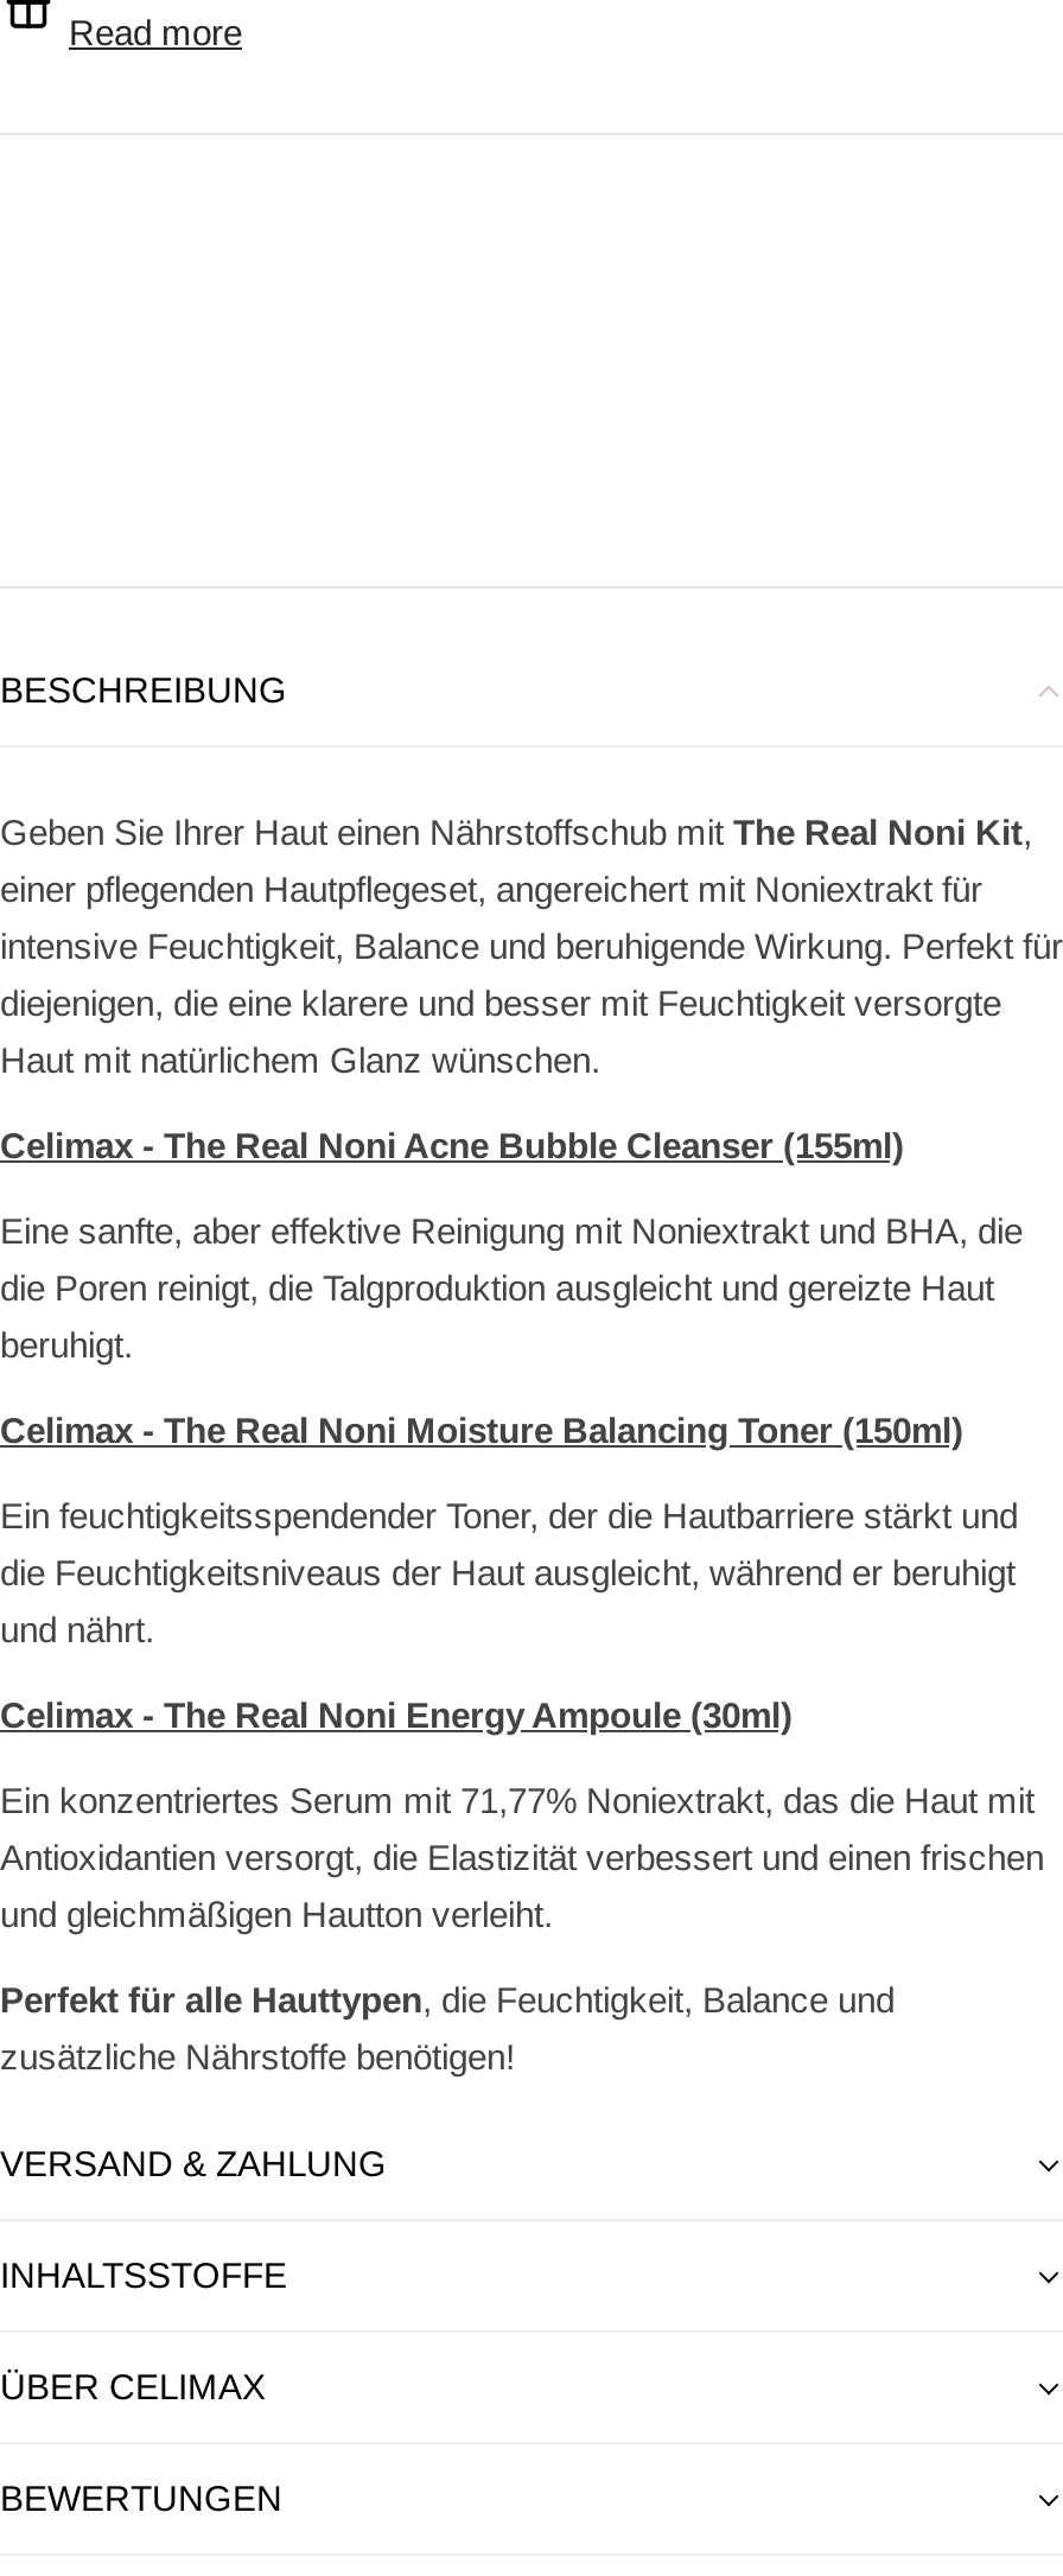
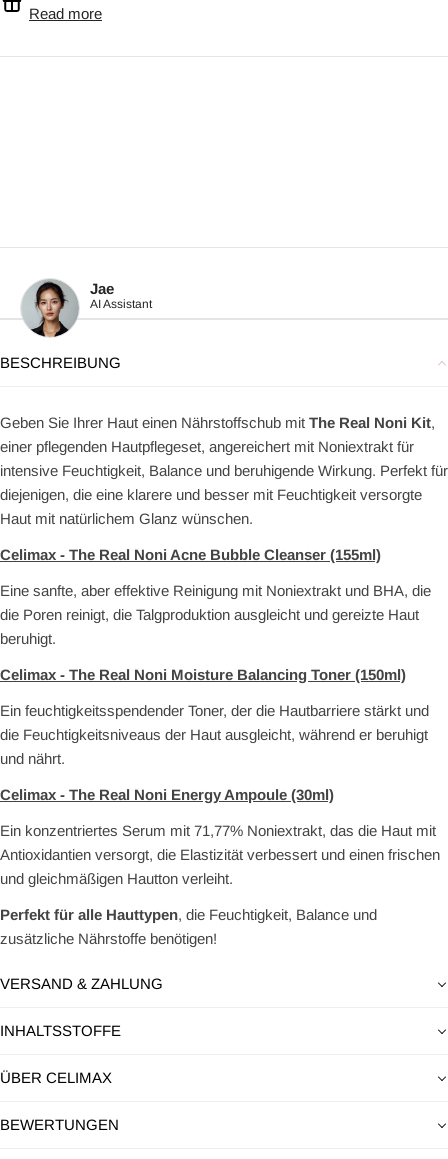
+ [image]
+ Jae
+ AI Assistant
